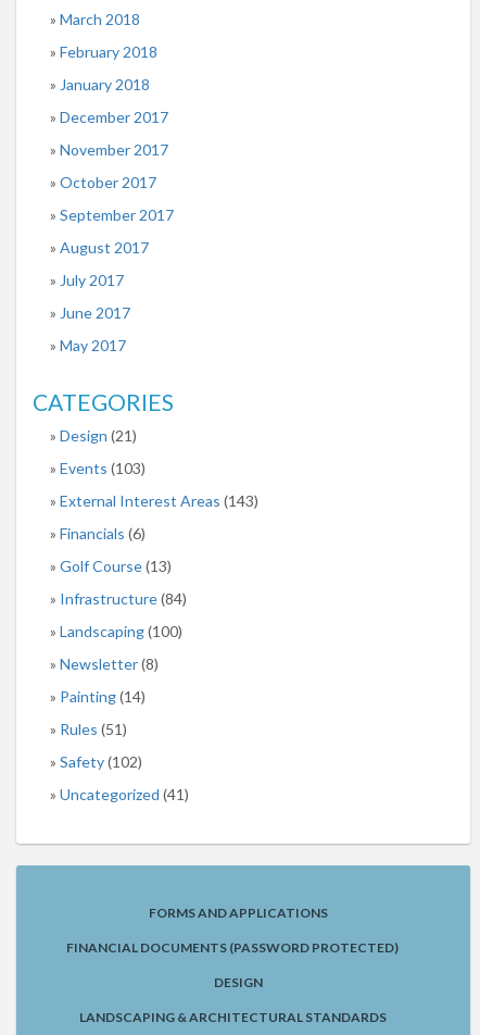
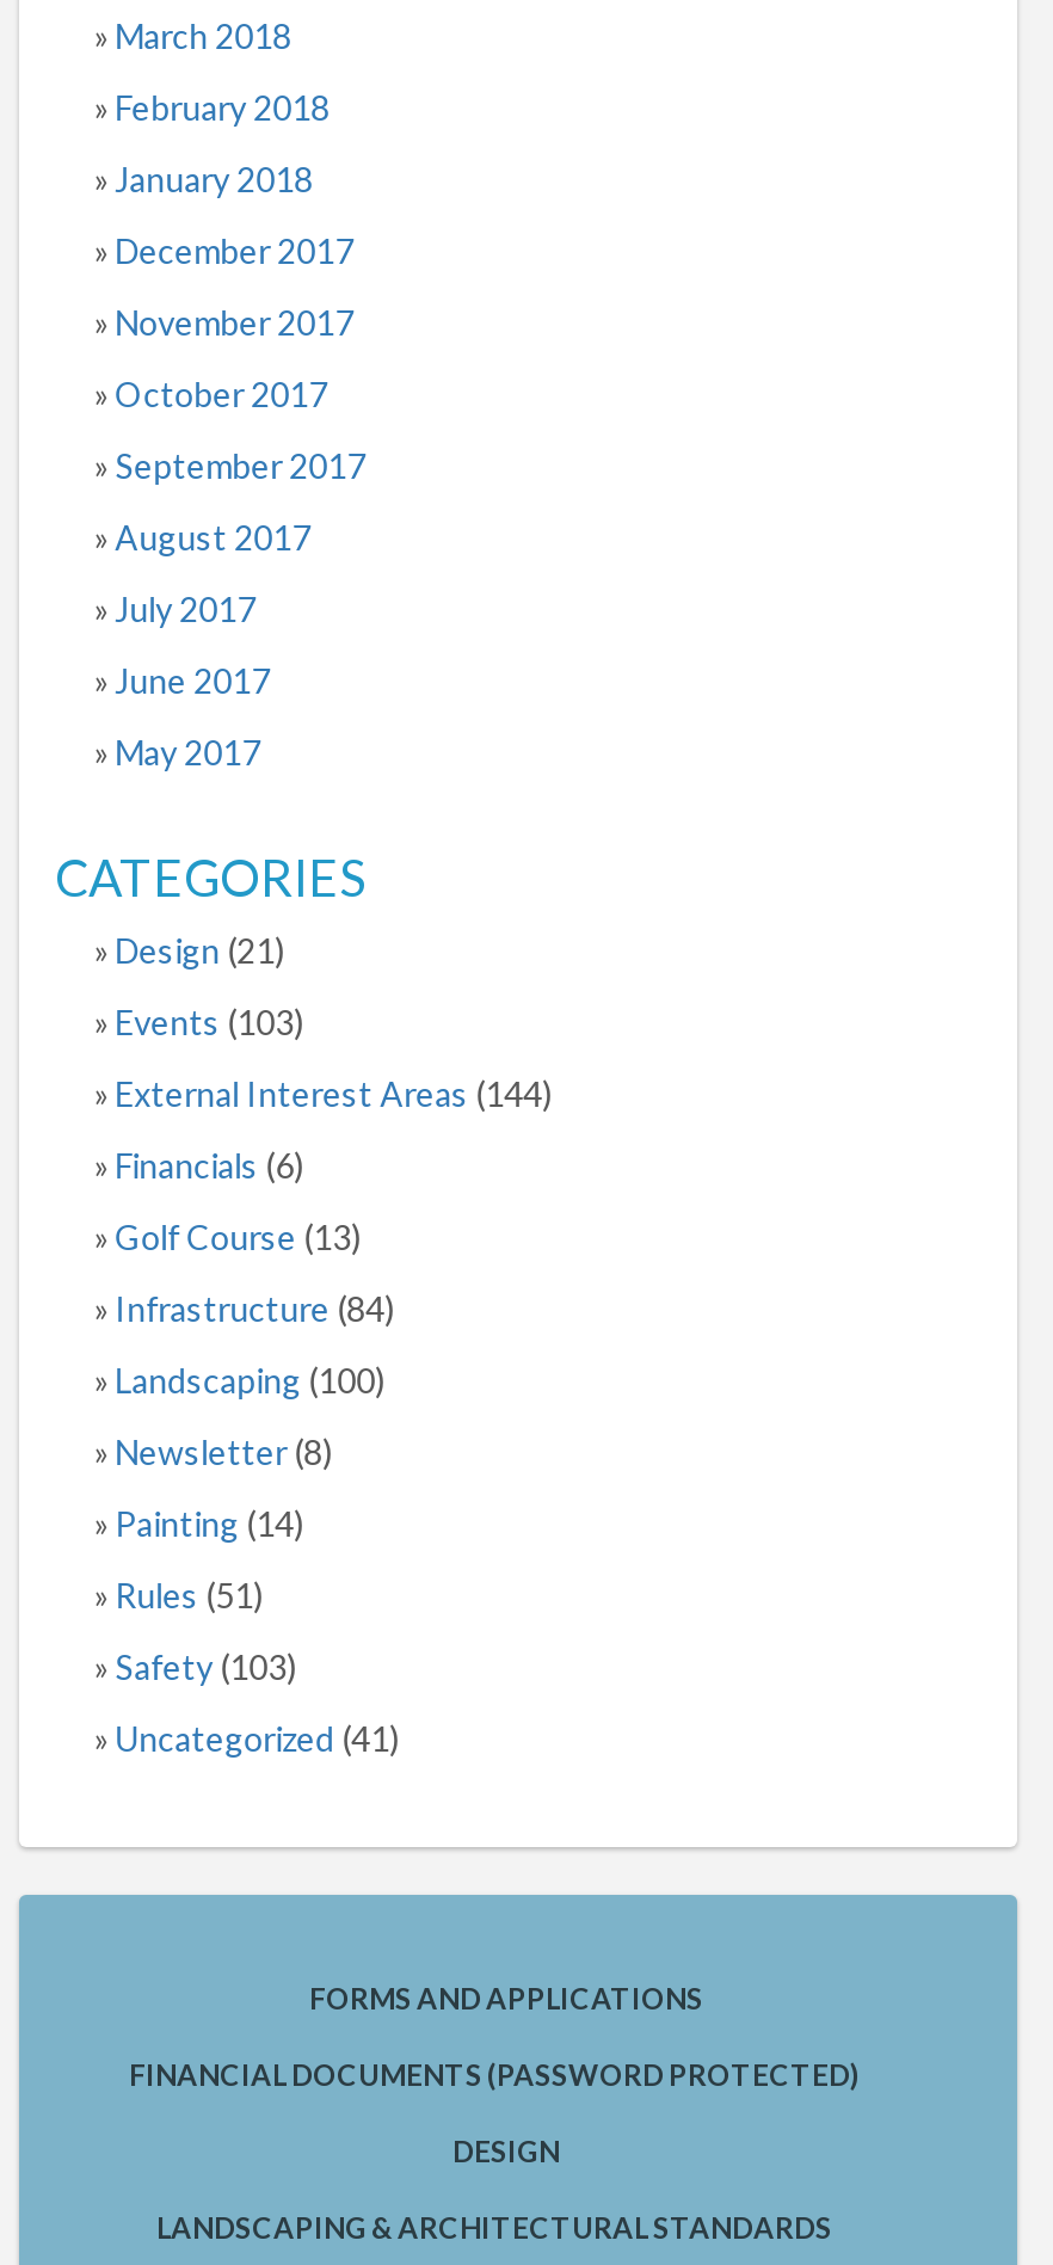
- External Interest Areas (143)
+ External Interest Areas (144)

- Safety (102)
+ Safety (103)
